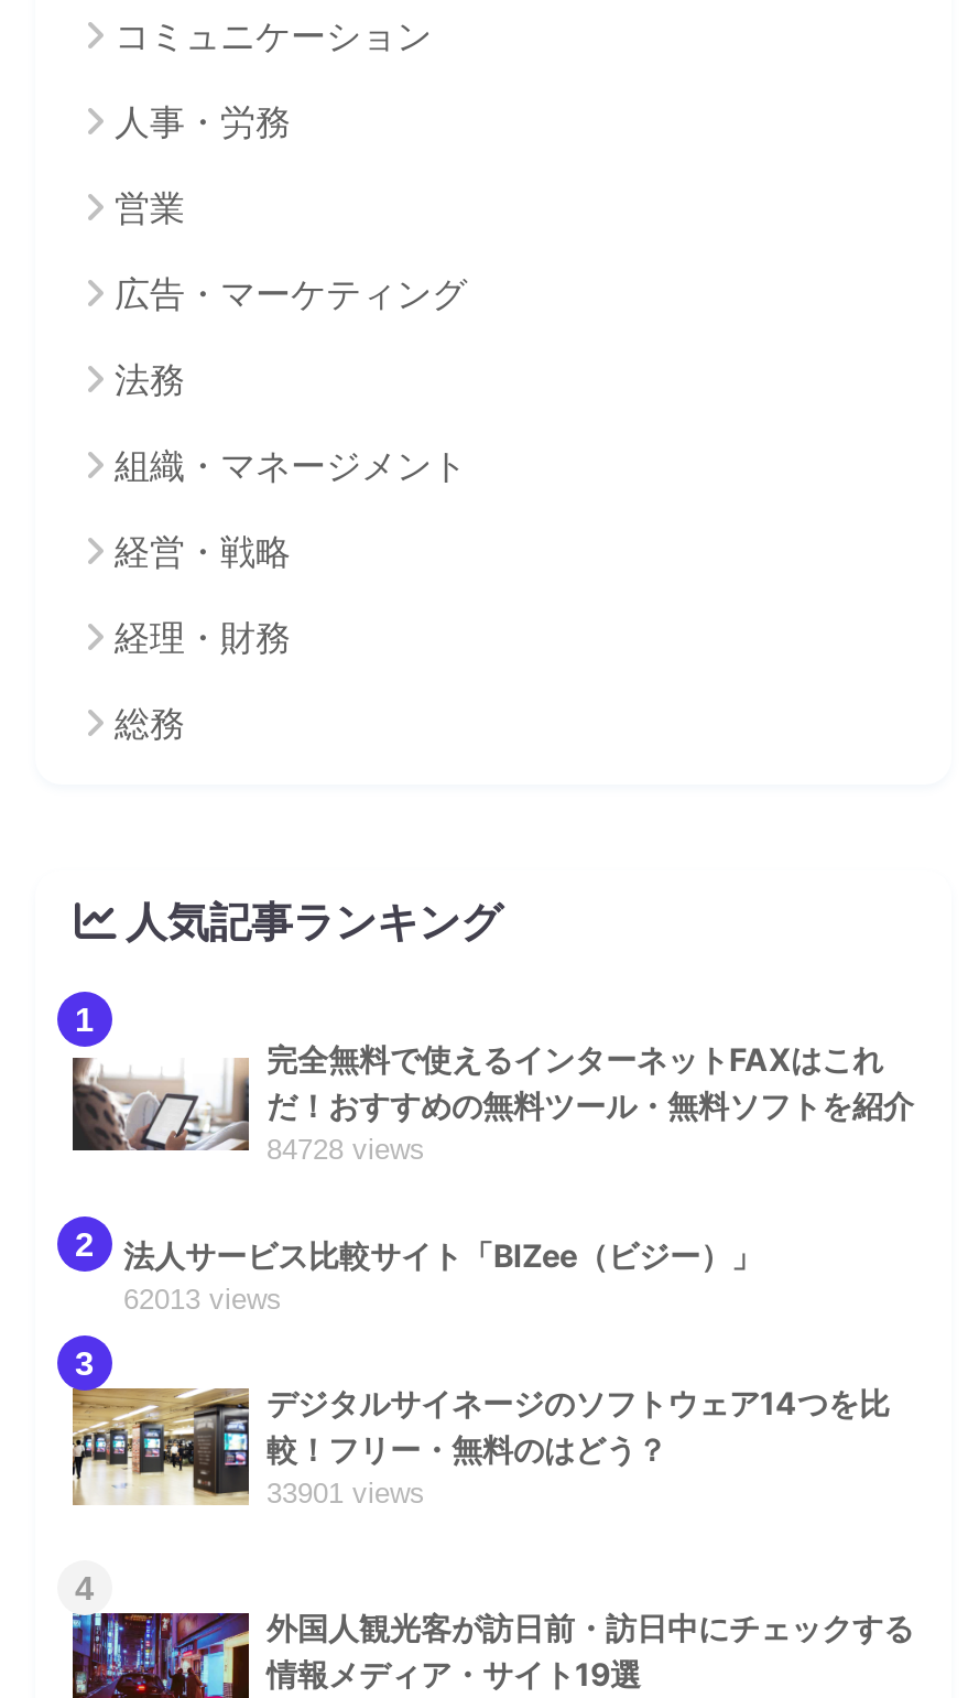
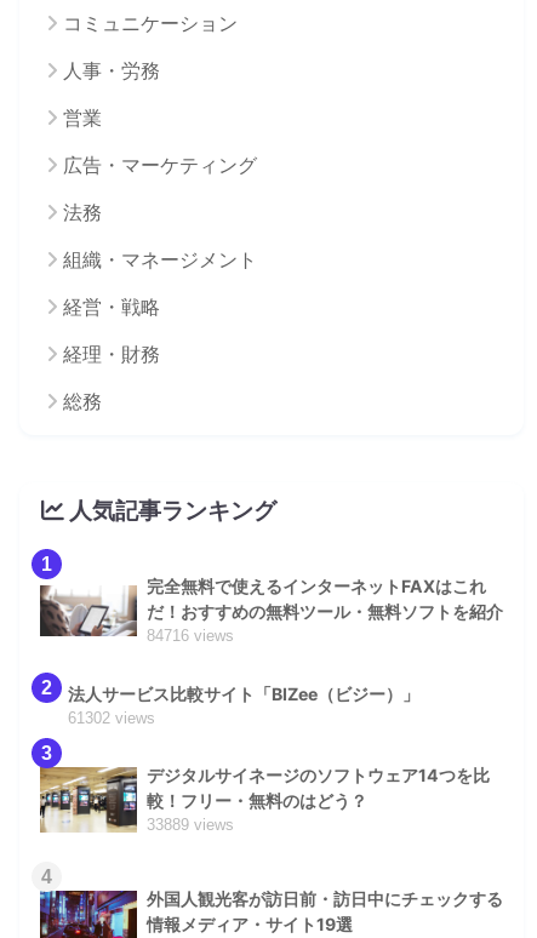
- 84728 views
+ 84716 views

- 62013 views
+ 61302 views

- 33901 views
+ 33889 views
